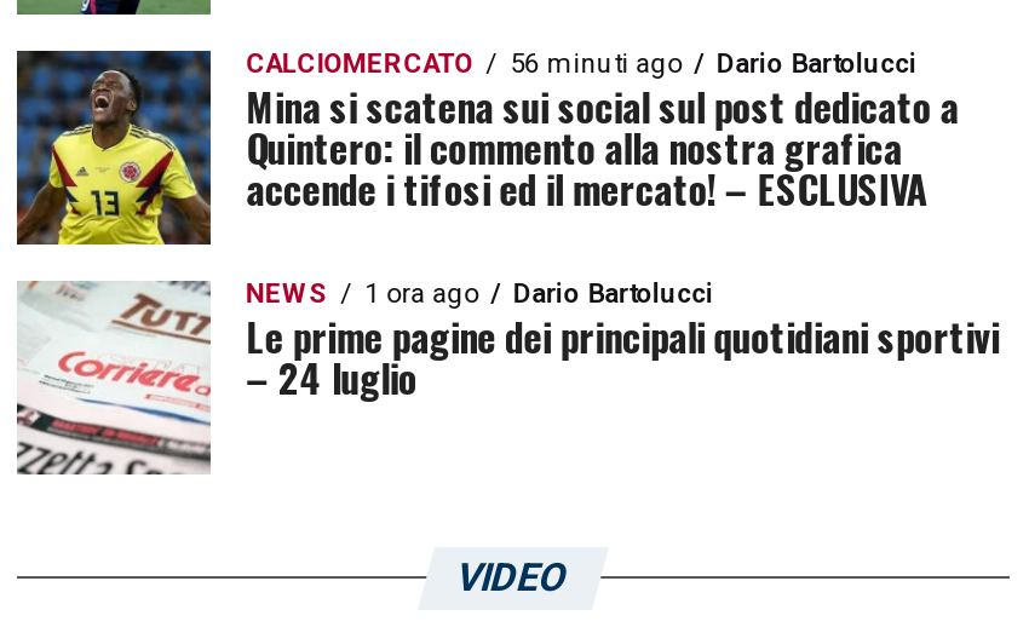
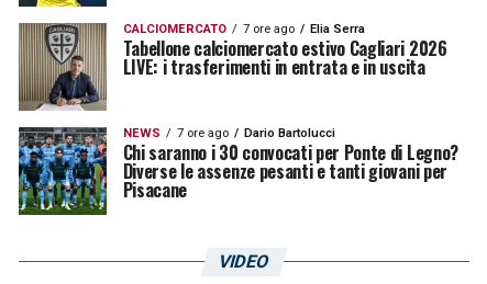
- [image]
- 56 minuti ago
- Dario Bartolucci
- Mina si scatena sui social sul post dedicato a
- Quintero: il commento alla nostra grafica
- accende i tifosi ed il mercato! – ESCLUSIVA
+ [image]
+ 7 ore ago
+ Elia Serra
+ Tabellone calciomercato estivo Cagliari 2026
+ LIVE: i trasferimenti in entrata e in uscita

- [image]
- NEWS 1 ora ago Dario Bartolucci
+ [image]
+ NEWS 7 ore ago Dario Bartolucci

- Le prime pagine dei principali quotidiani sportivi
- – 24 luglio
+ Chi saranno i 30 convocati per Ponte di Legno?
+ Diverse le assenze pesanti e tanti giovani per
+ Pisacane
